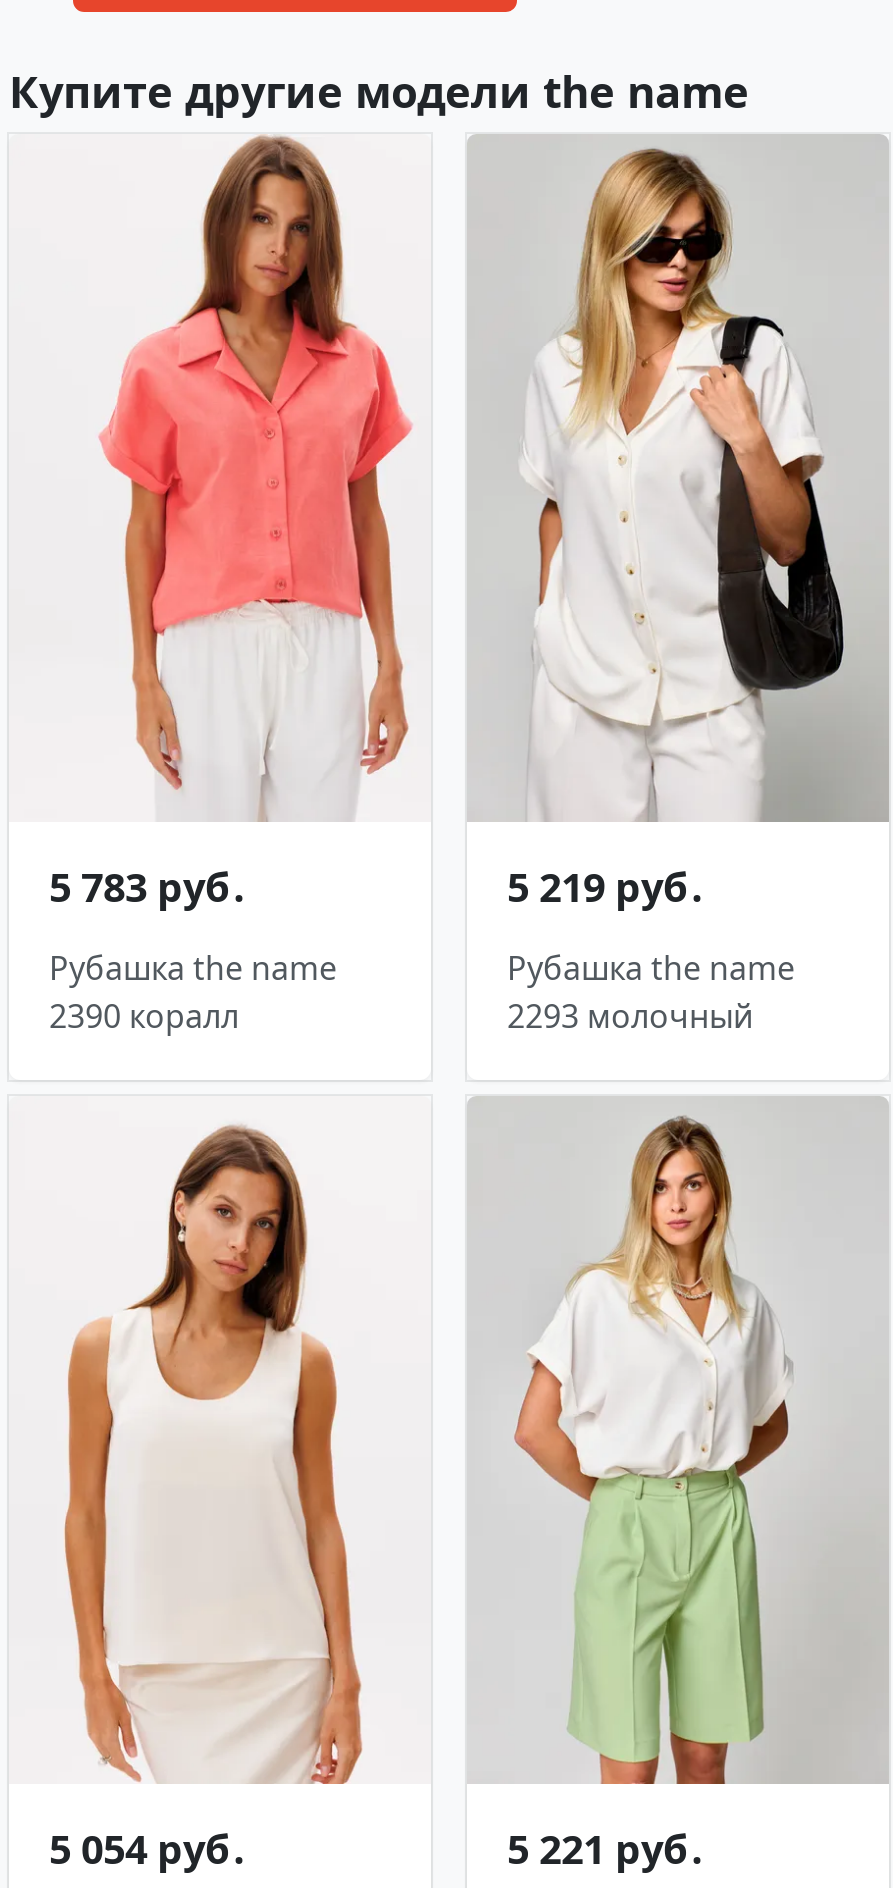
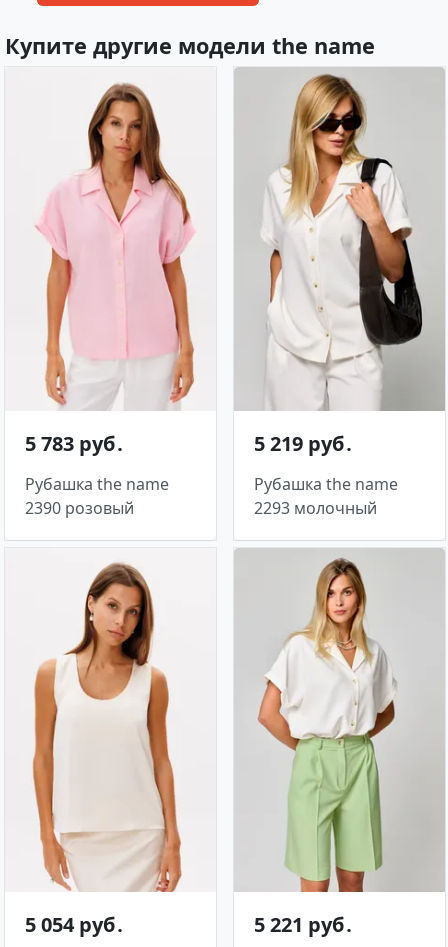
- [image]
+ [image]

- 2390 коралл
+ 2390 розовый
